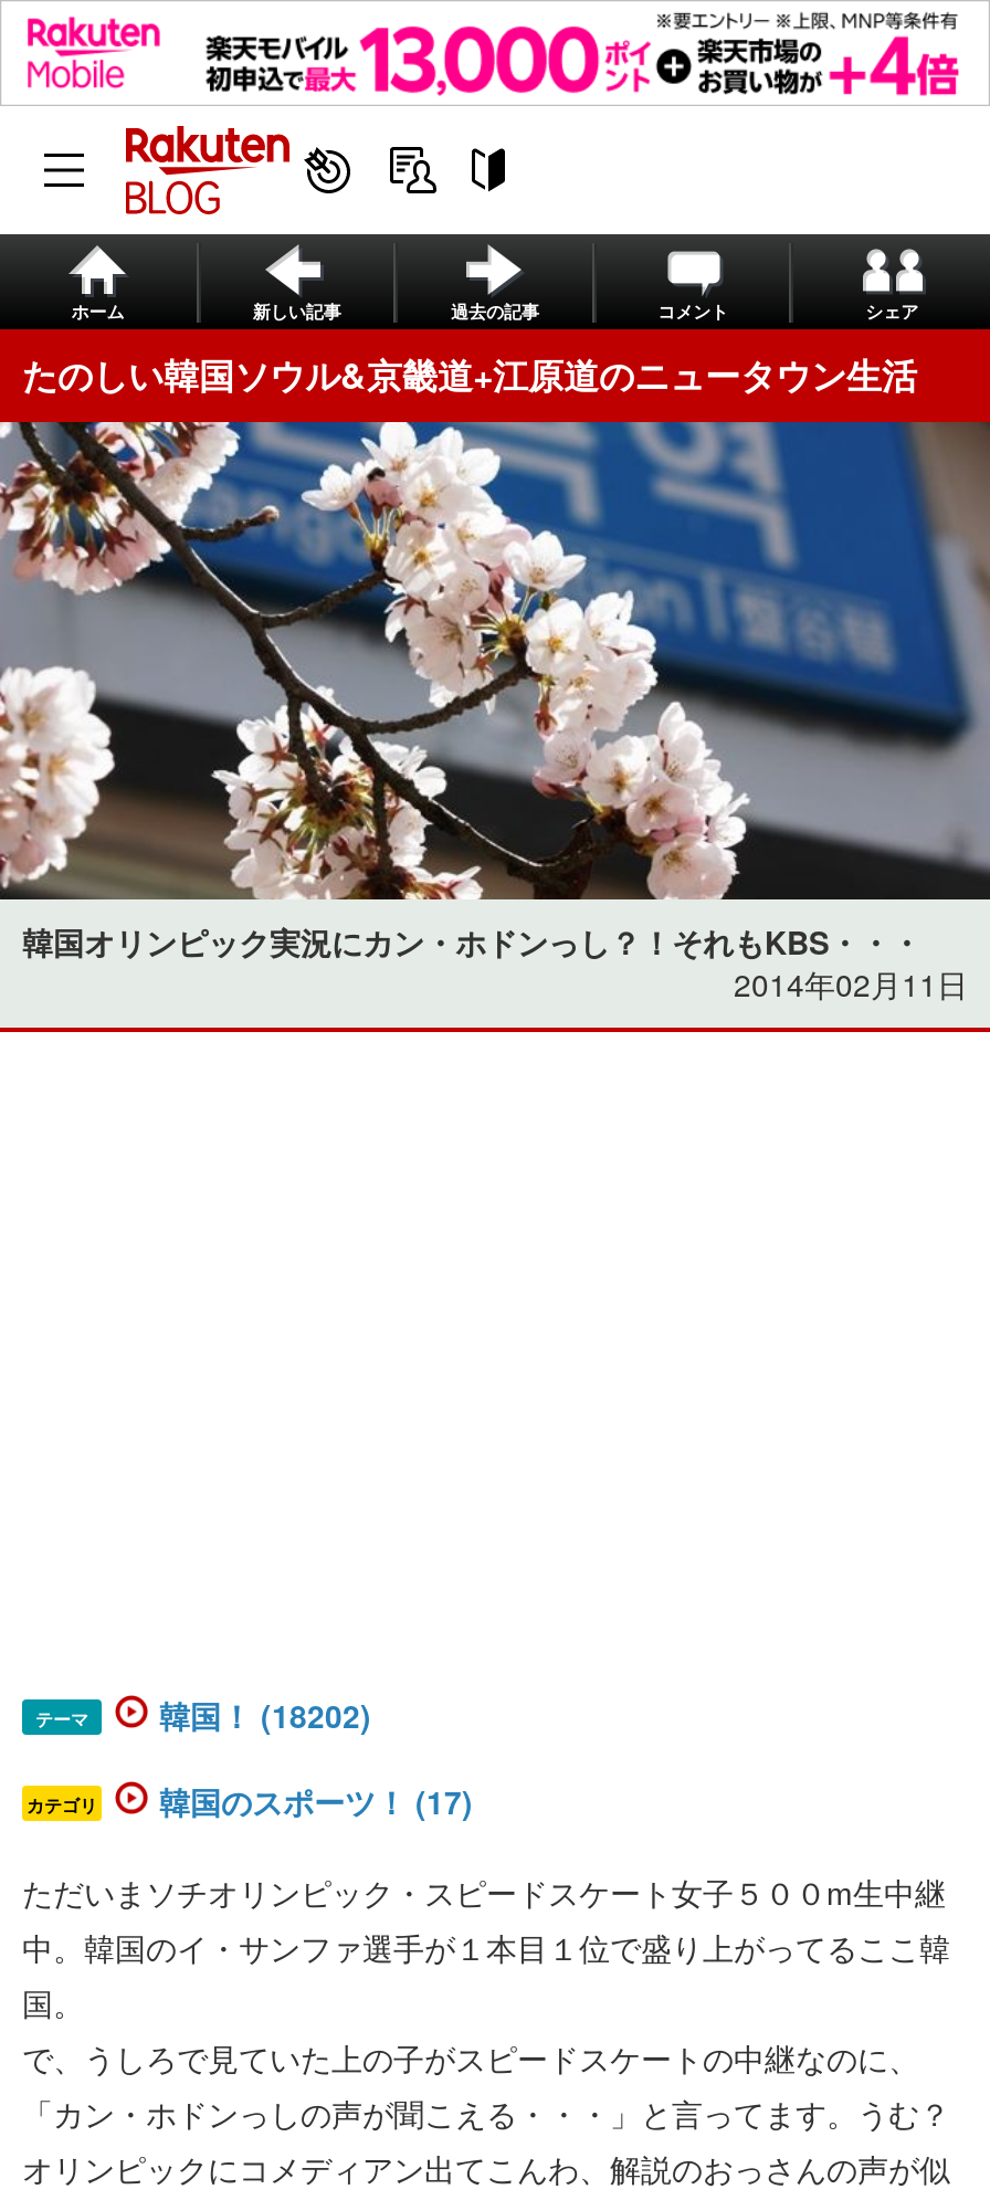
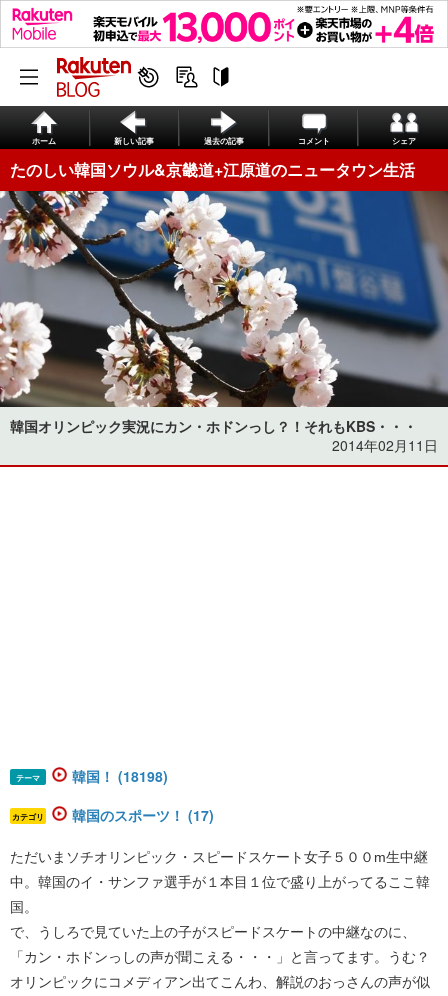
- 韓国！ (18202)
+ 韓国！ (18198)
